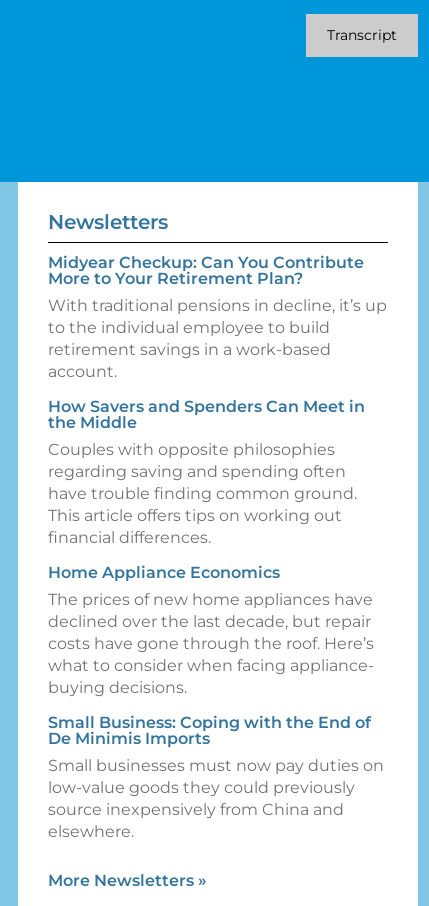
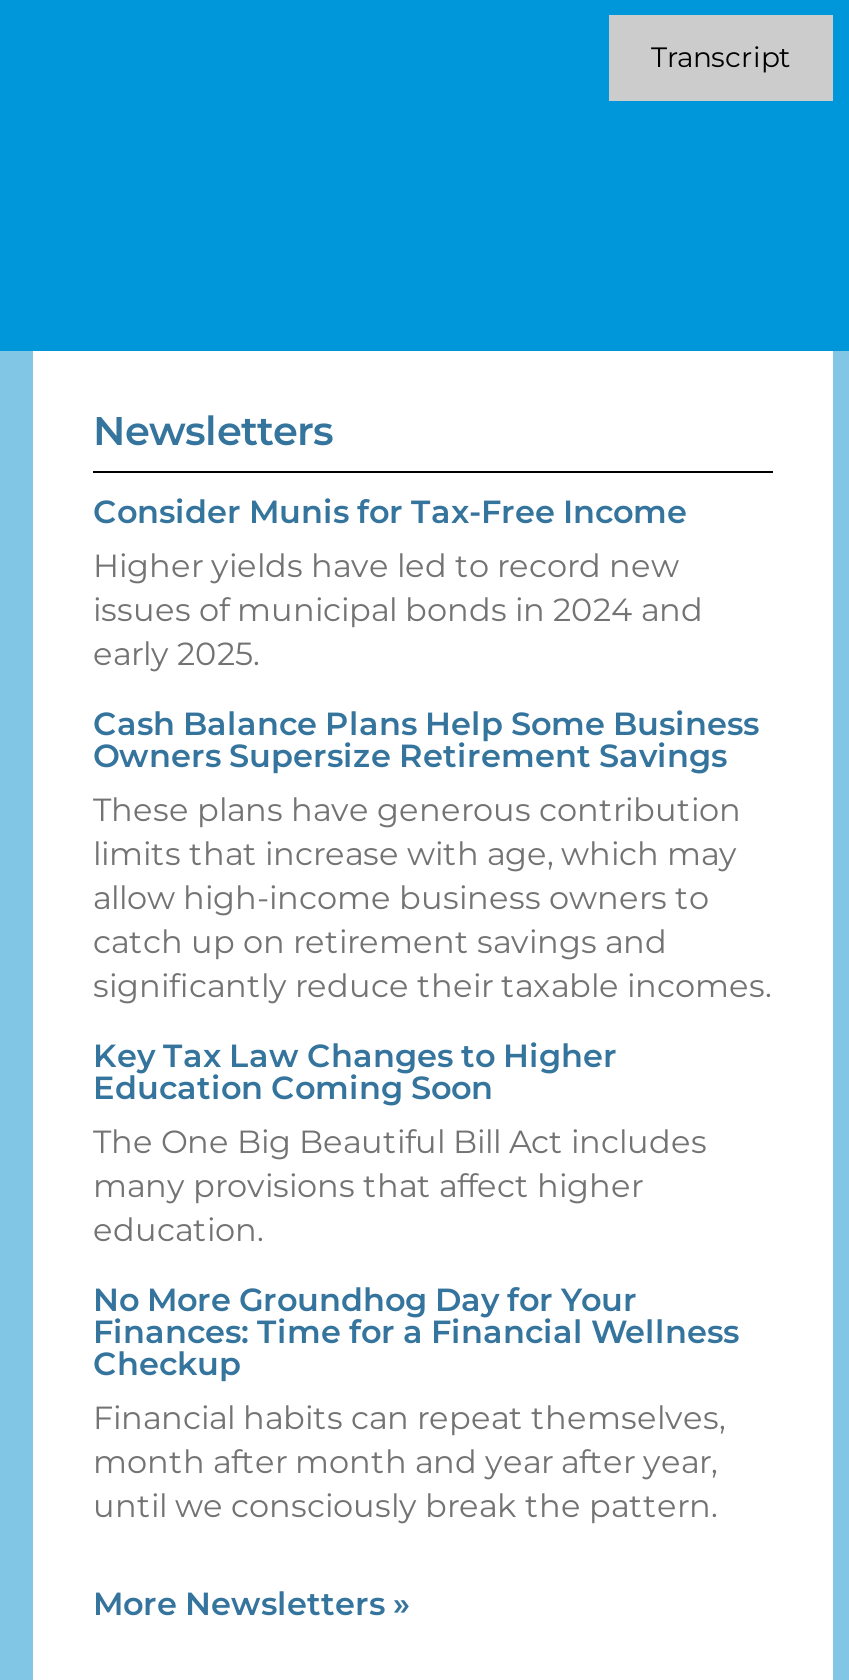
- Midyear Checkup: Can You Contribute
- More to Your Retirement Plan?
- With traditional pensions in decline, it’s up
- to the individual employee to build
- retirement savings in a work-based
- account.
+ Consider Munis for Tax-Free Income
+ Higher yields have led to record new
+ issues of municipal bonds in 2024 and
+ early 2025.

- How Savers and Spenders Can Meet in
- the Middle
- Couples with opposite philosophies
- regarding saving and spending often
- have trouble finding common ground.
- This article offers tips on working out
- financial differences.
+ Cash Balance Plans Help Some Business
+ Owners Supersize Retirement Savings
+ These plans have generous contribution
+ limits that increase with age, which may
+ allow high-income business owners to
+ catch up on retirement savings and
+ significantly reduce their taxable incomes.

- Home Appliance Economics
- The prices of new home appliances have
- declined over the last decade, but repair
- costs have gone through the roof. Here’s
- what to consider when facing appliance-
- buying decisions.
+ Key Tax Law Changes to Higher
+ Education Coming Soon
+ The One Big Beautiful Bill Act includes
+ many provisions that affect higher
+ education.

- Small Business: Coping with the End of
- De Minimis Imports
- Small businesses must now pay duties on
- low-value goods they could previously
- source inexpensively from China and
- elsewhere.
+ No More Groundhog Day for Your
+ Finances: Time for a Financial Wellness
+ Checkup
+ Financial habits can repeat themselves,
+ month after month and year after year,
+ until we consciously break the pattern.
